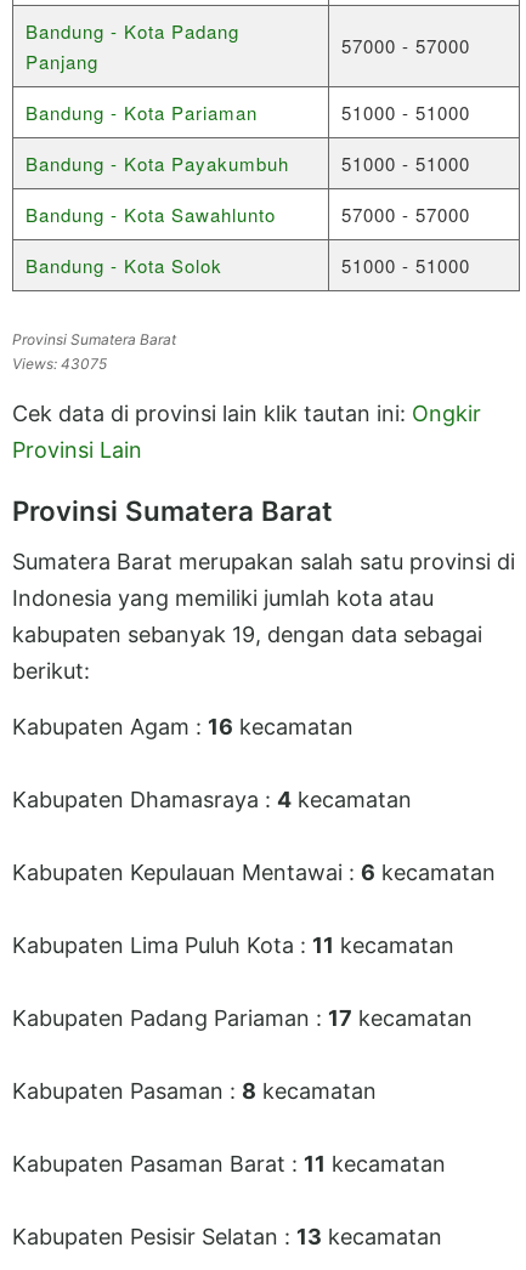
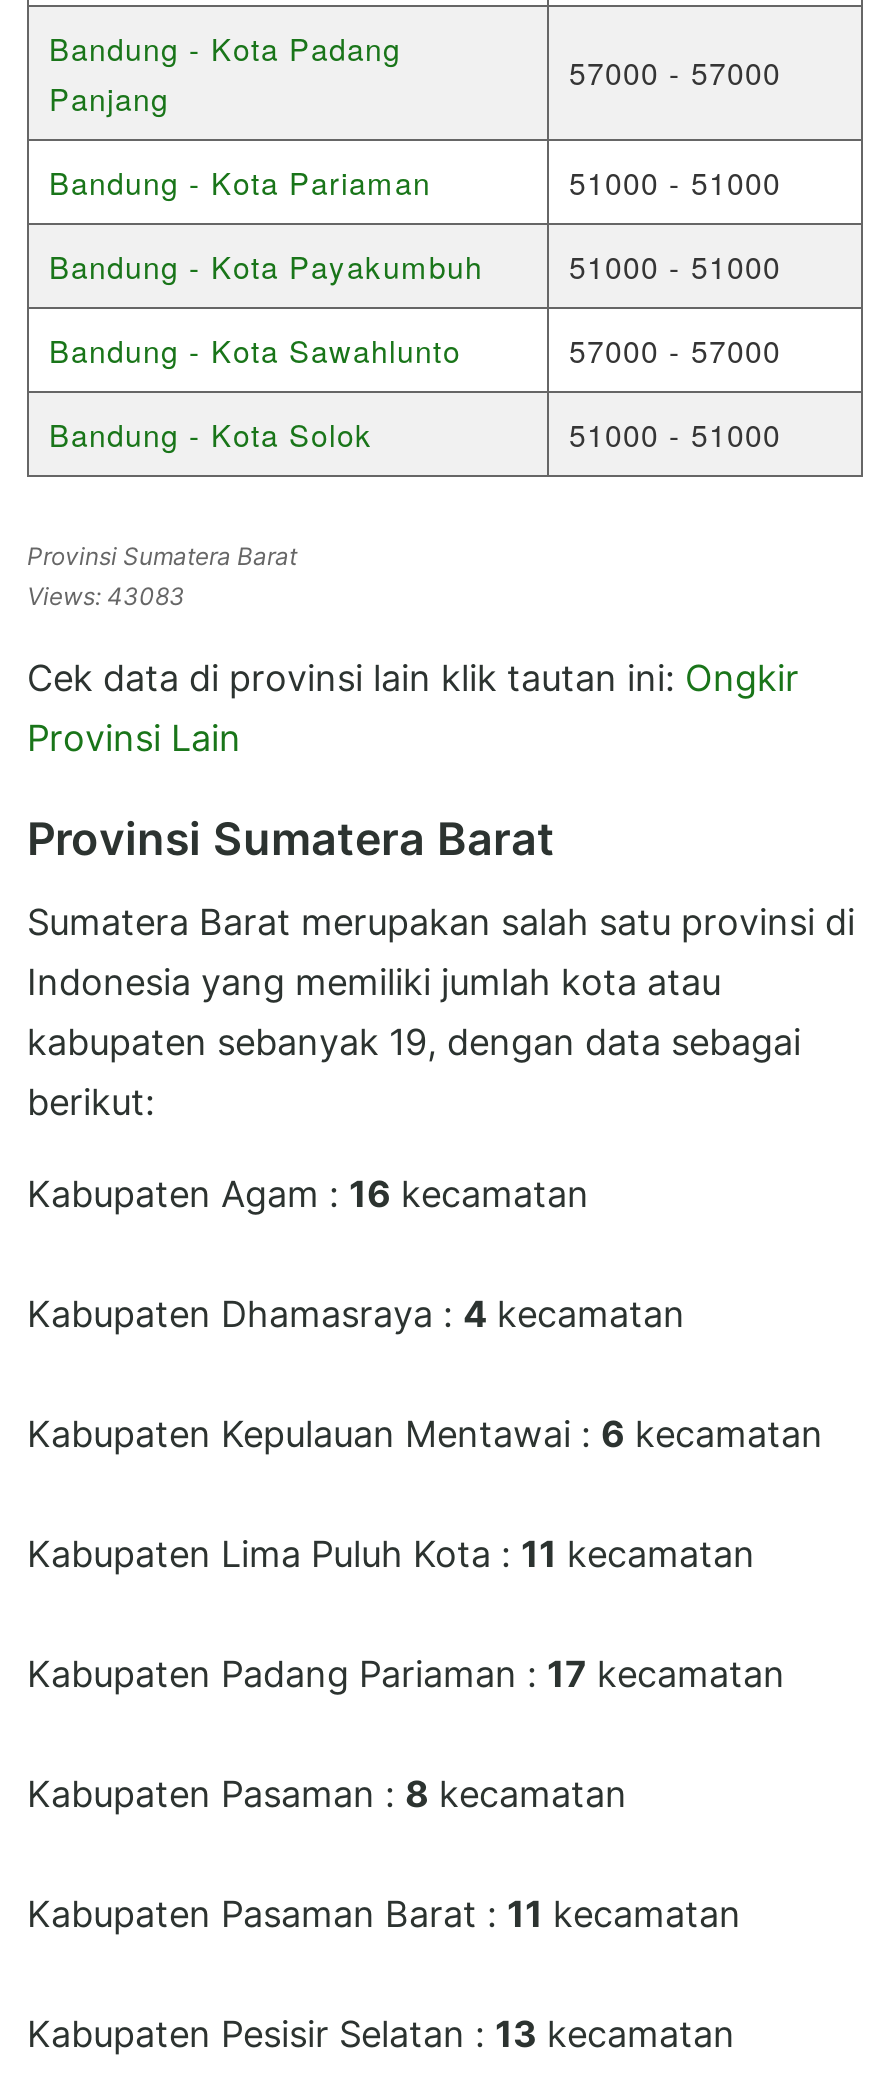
- Views: 43075
+ Views: 43083
